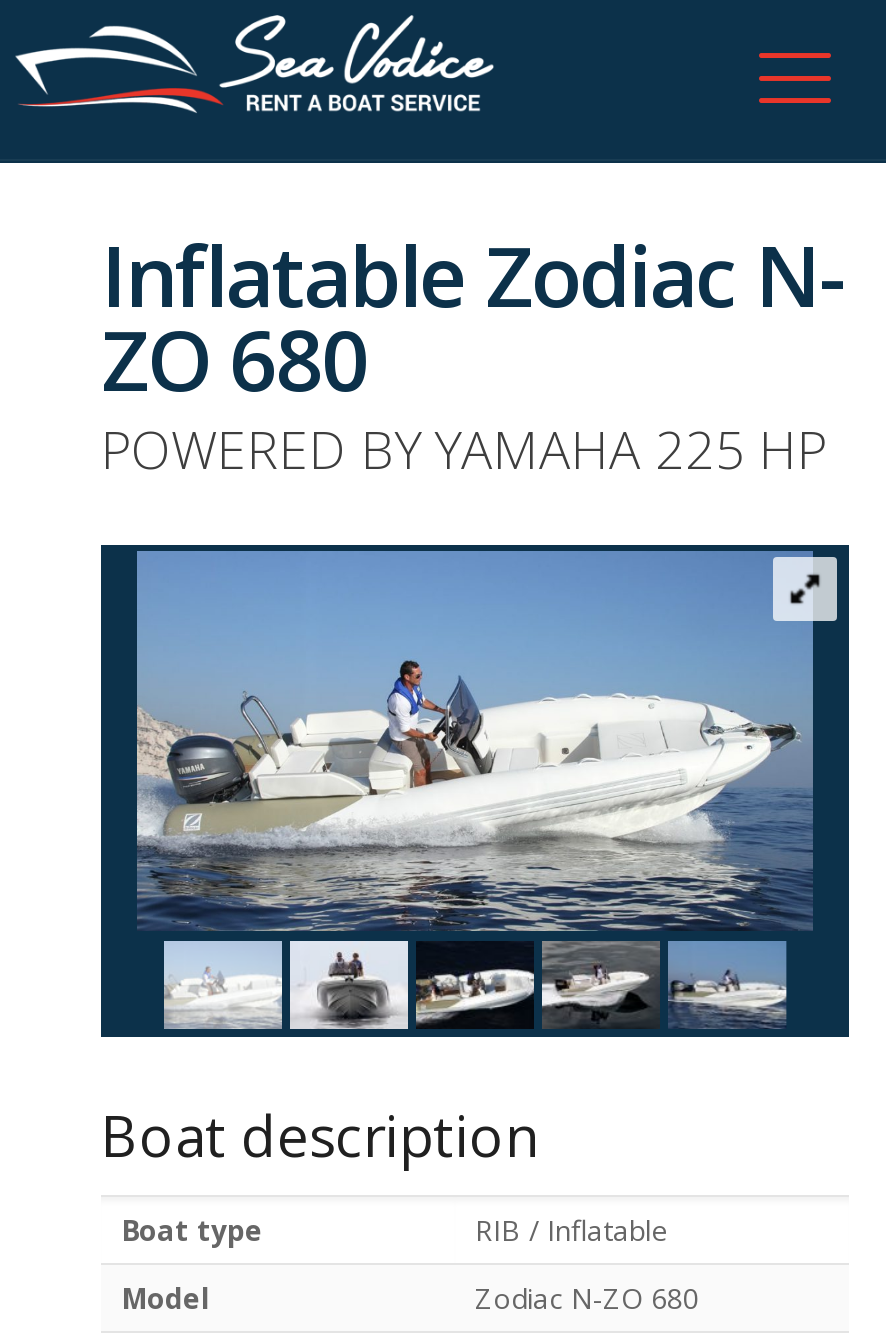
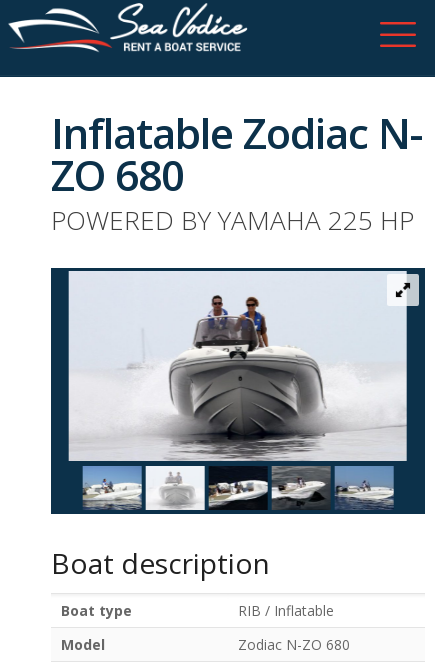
- [image]
+ [image]
